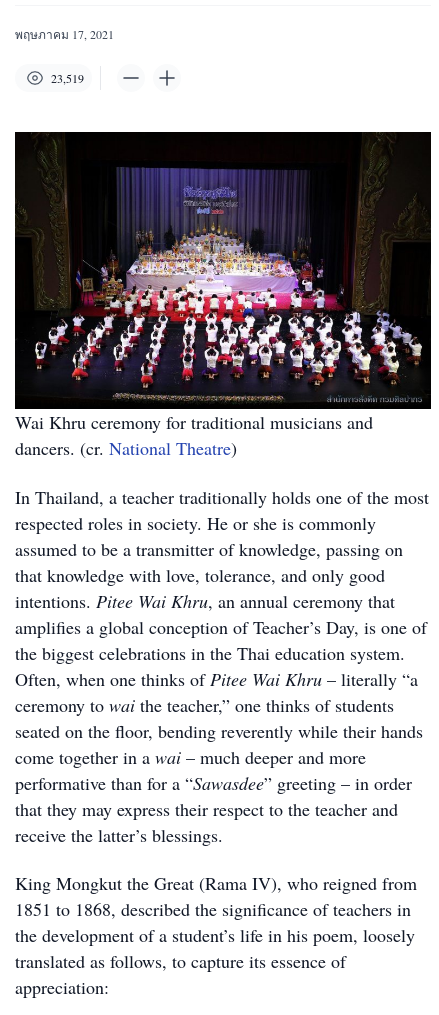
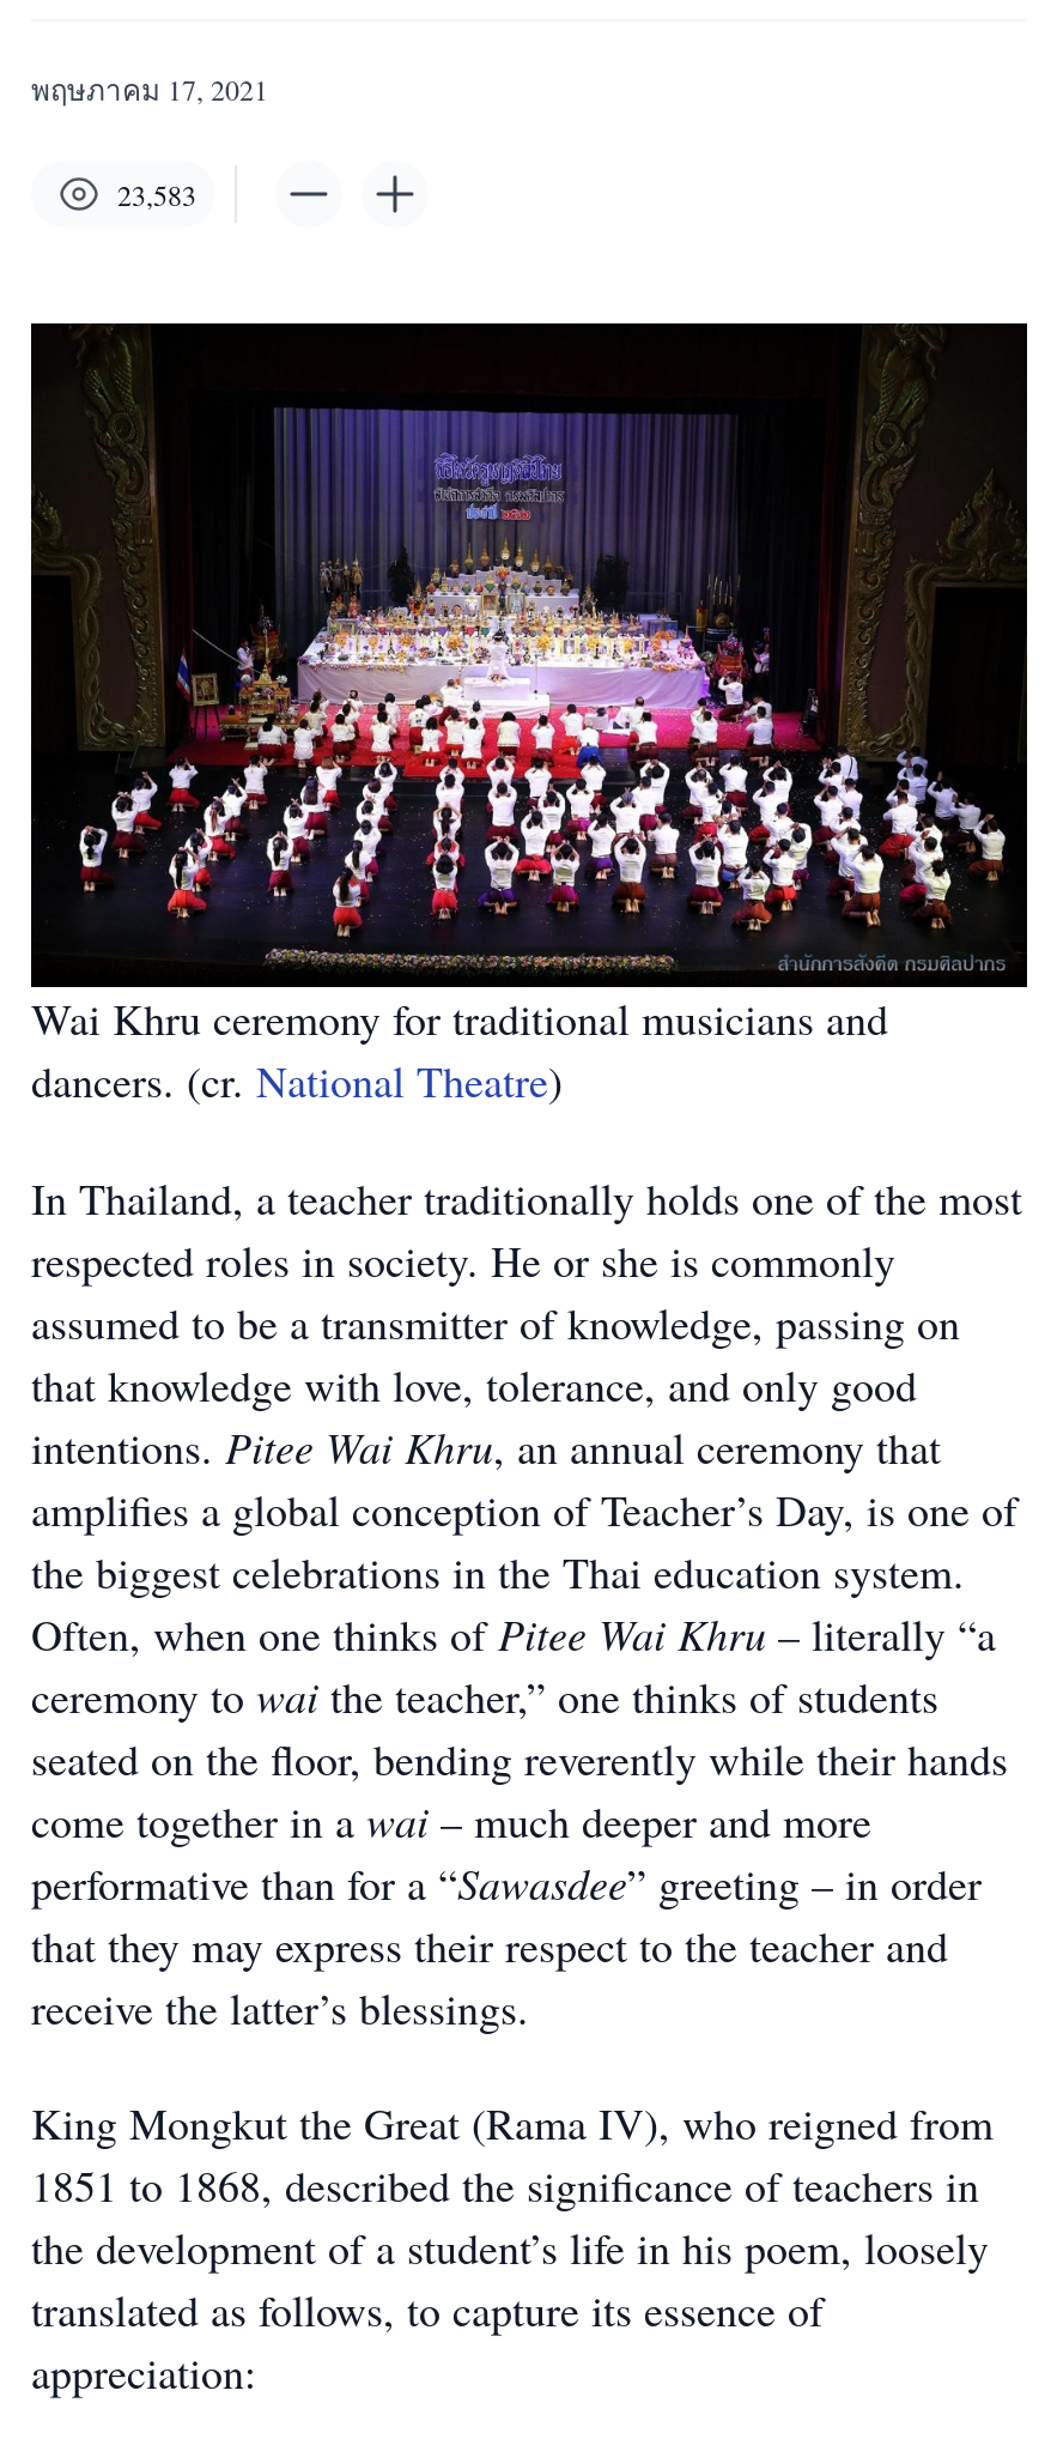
- 23,519
+ 23,583
